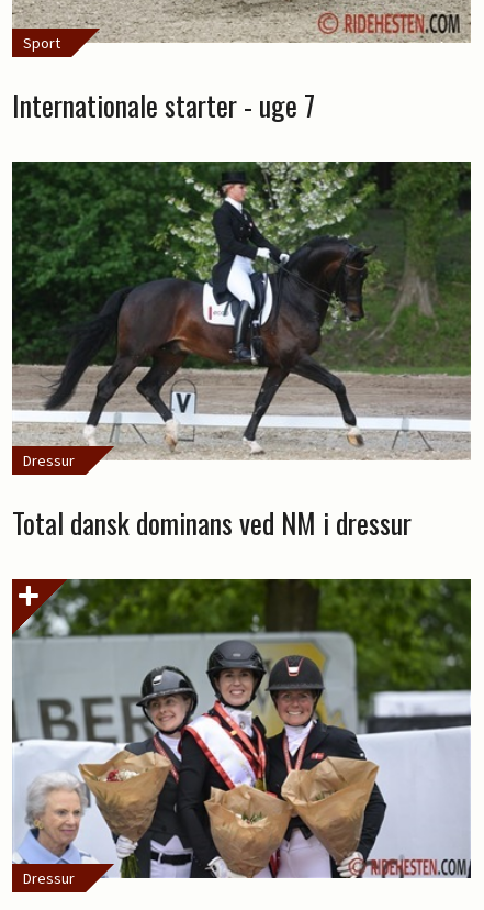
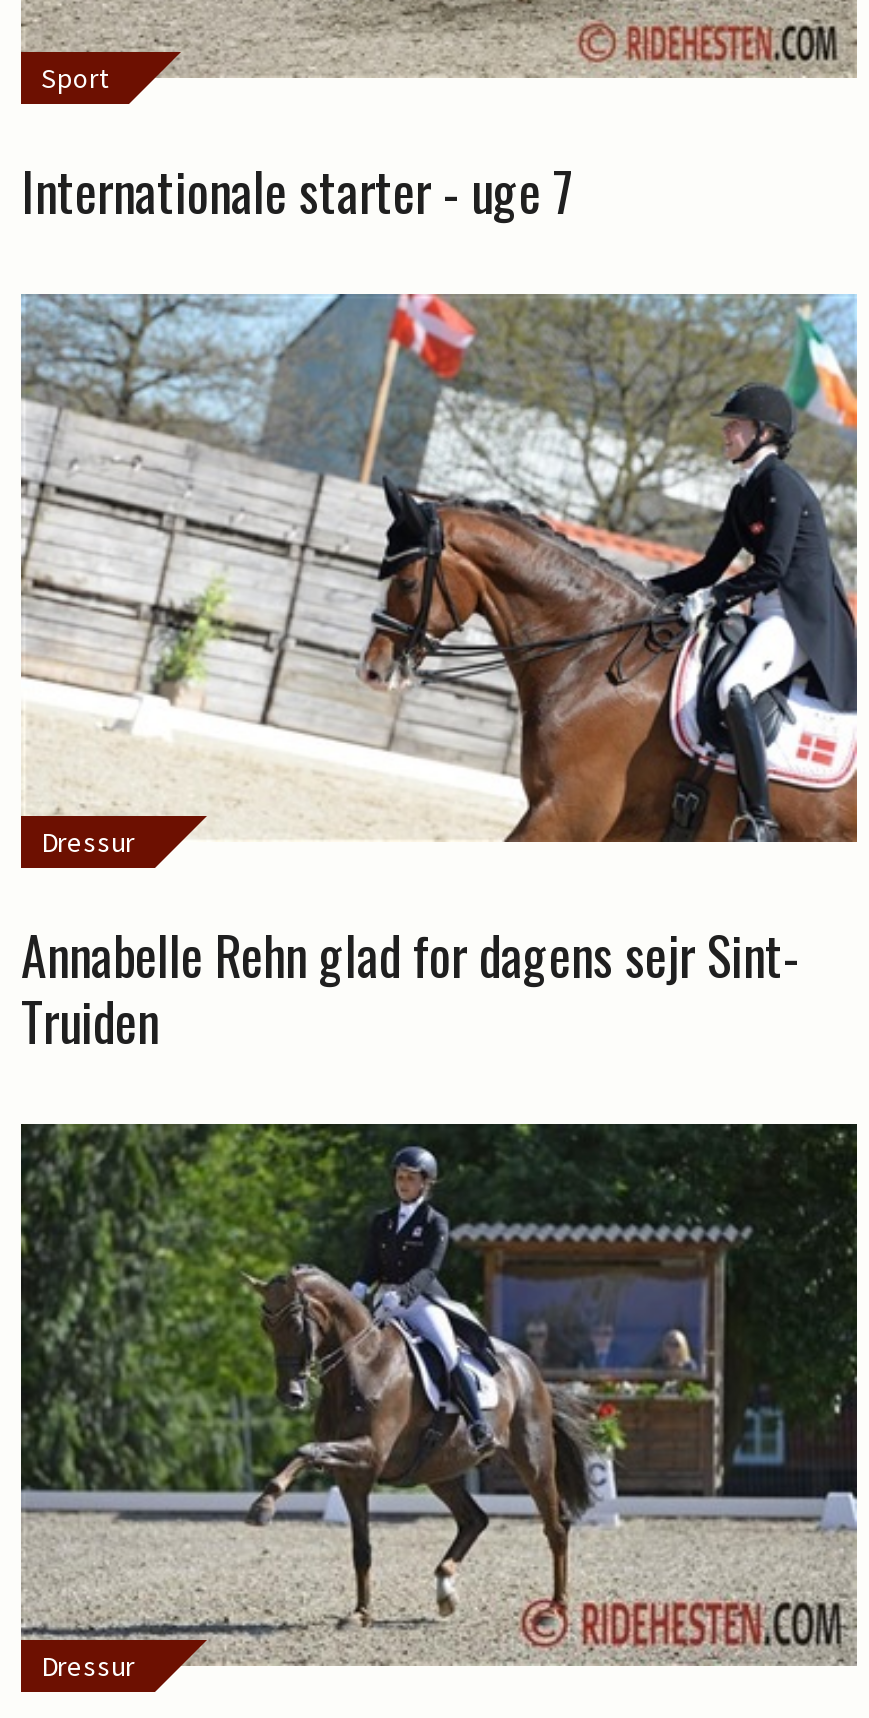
- [image]
- Total dansk dominans ved NM i dressur
+ [image]
+ Annabelle Rehn glad for dagens sejr Sint-
+ Truiden

- [image]
+ [image]
